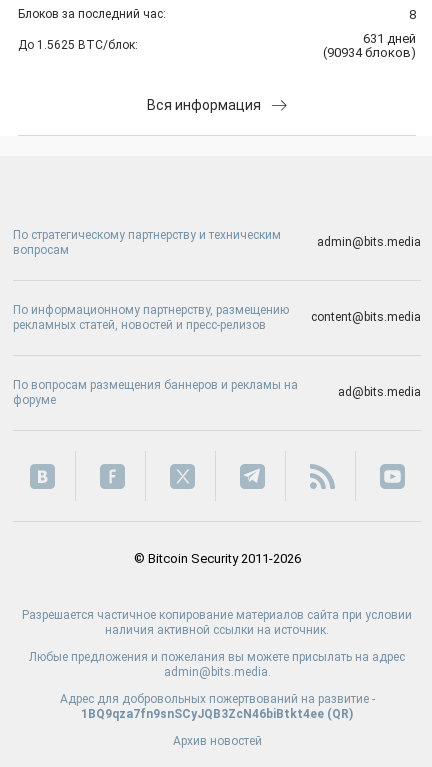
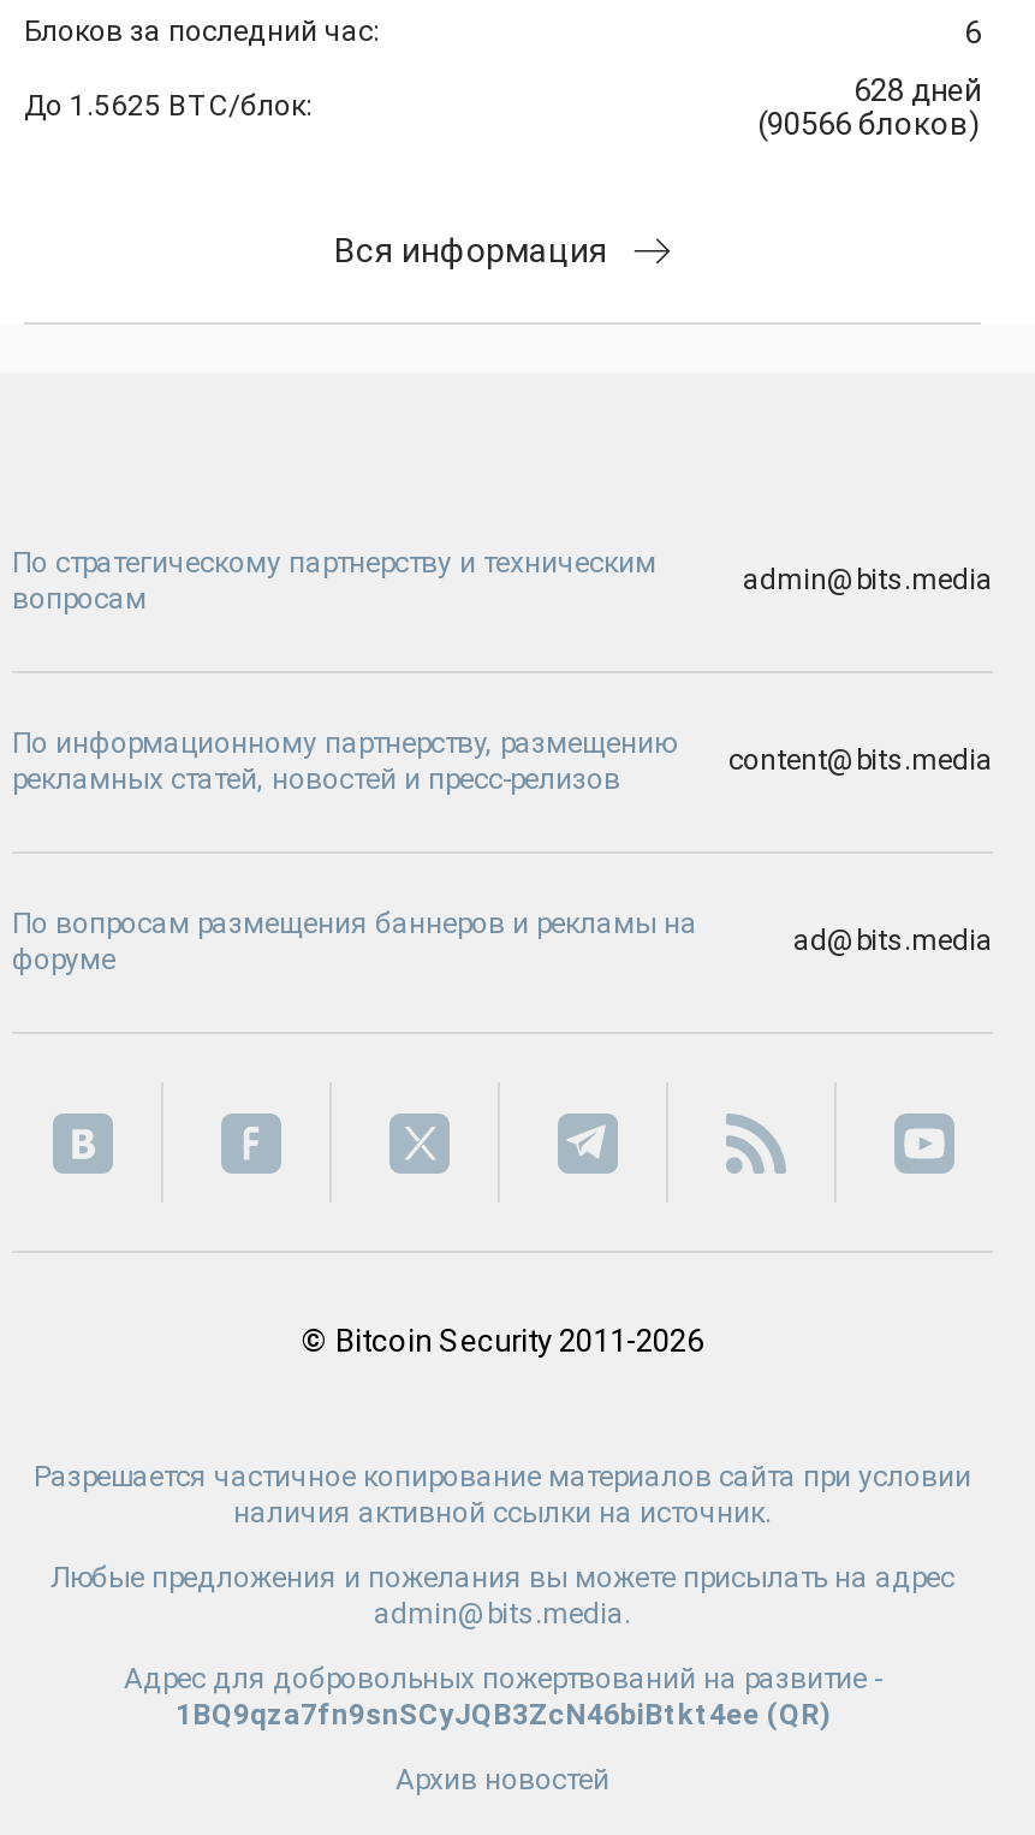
- 8
+ 6

- 631 дней
+ 628 дней

- (90934 блоков)
+ (90566 блоков)
